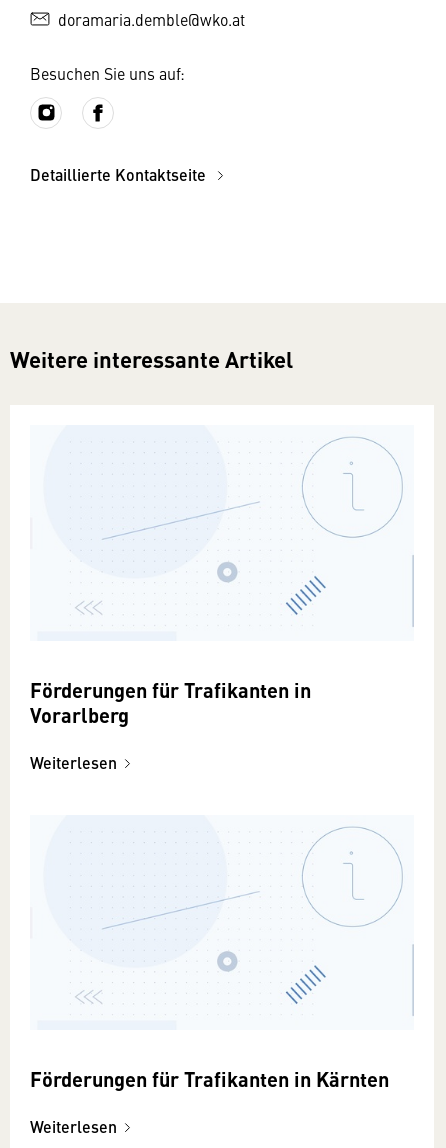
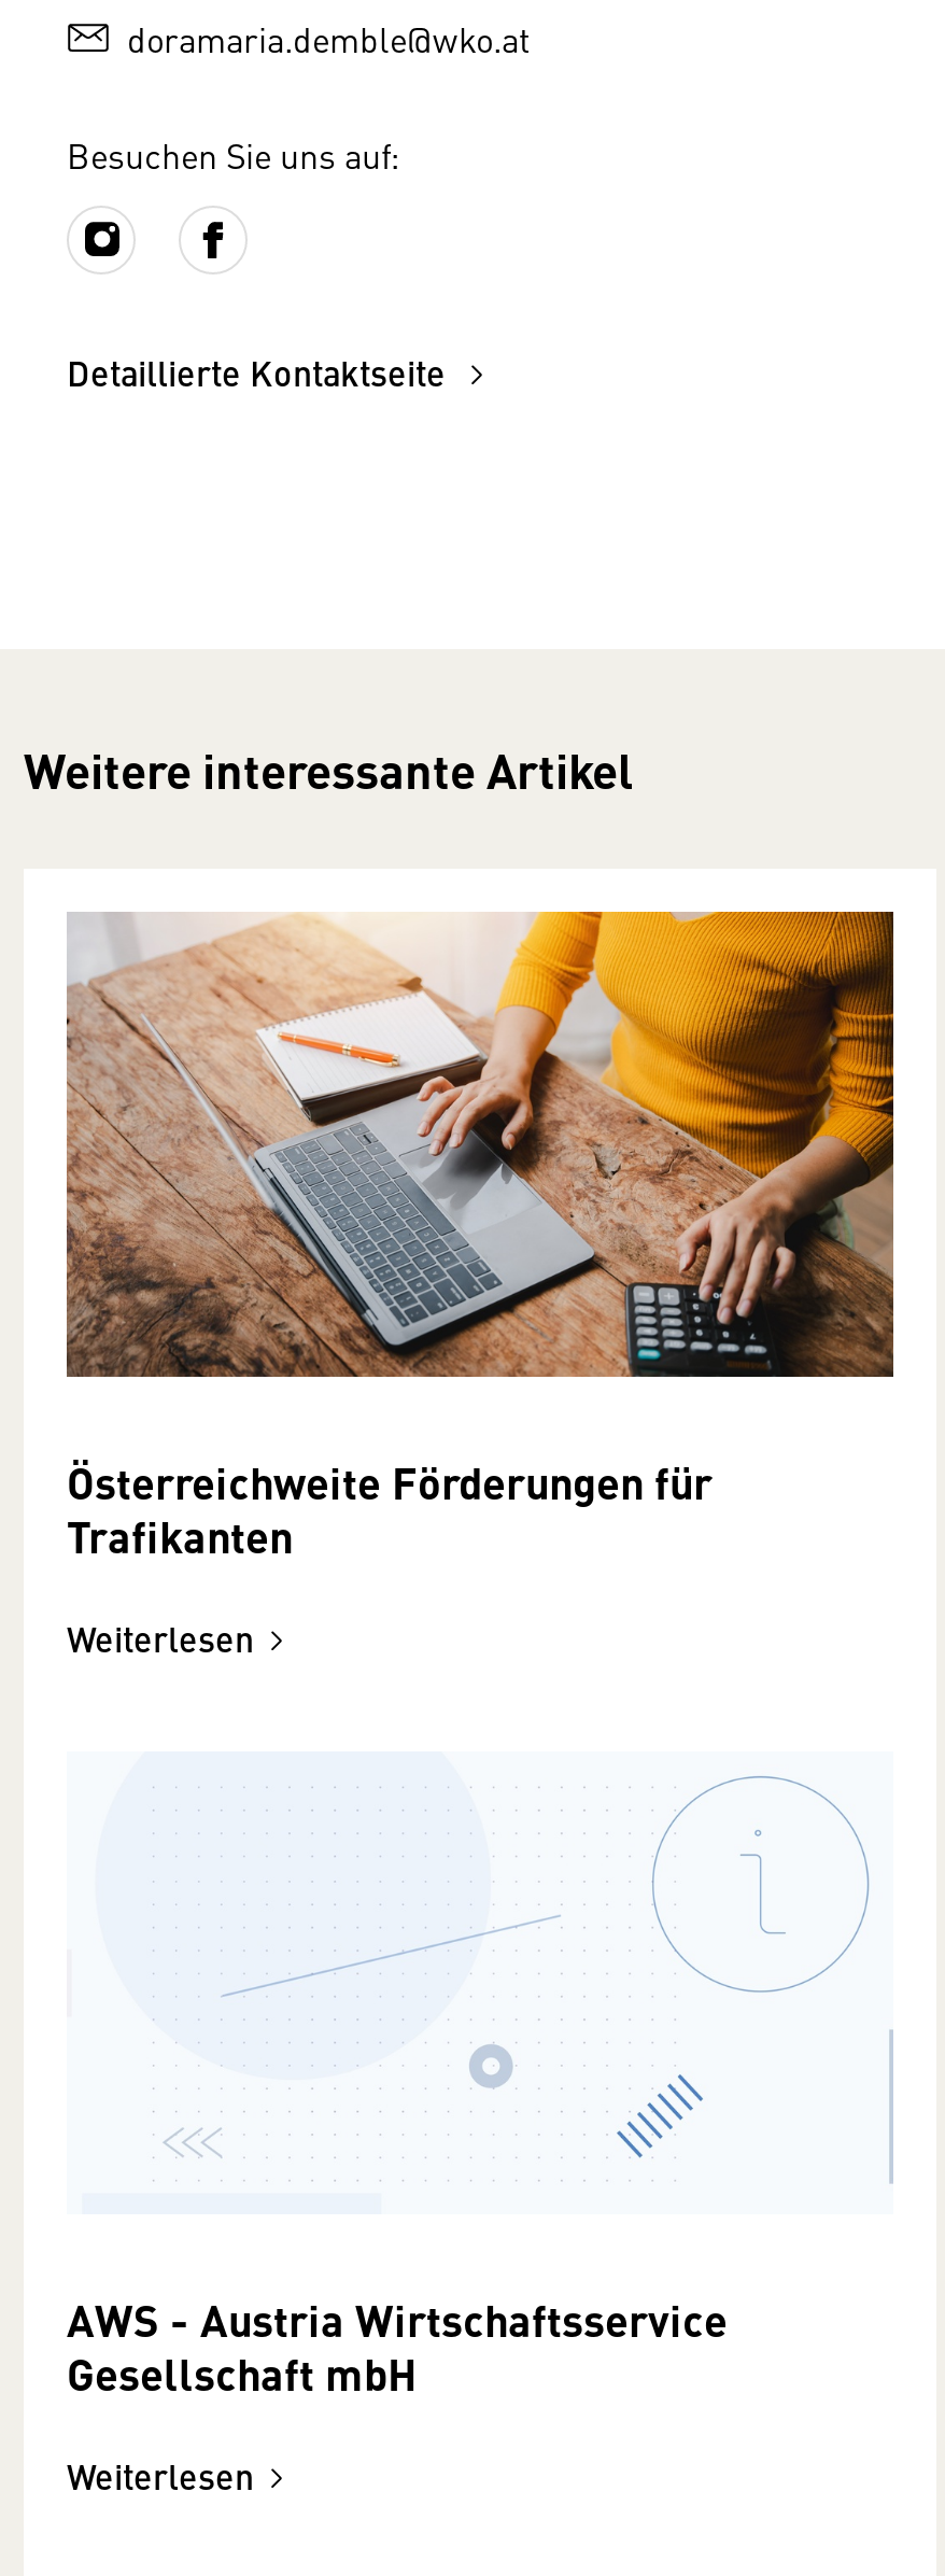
+ [image]

- Förderungen für Trafikanten in
- Vorarlberg
+ Österreichweite Förderungen für
+ Trafikanten

- Förderungen für Trafikanten in Kärnten
+ AWS - Austria Wirtschaftsservice
+ Gesellschaft mbH
